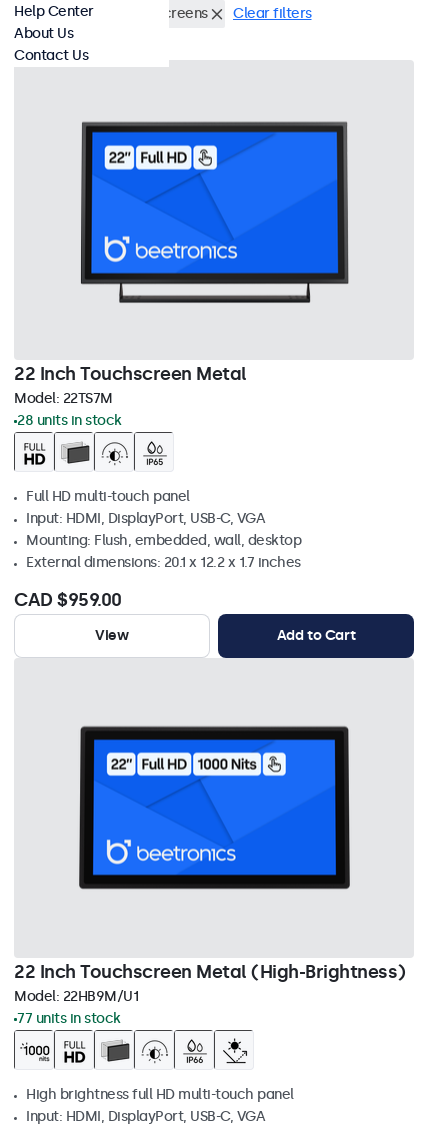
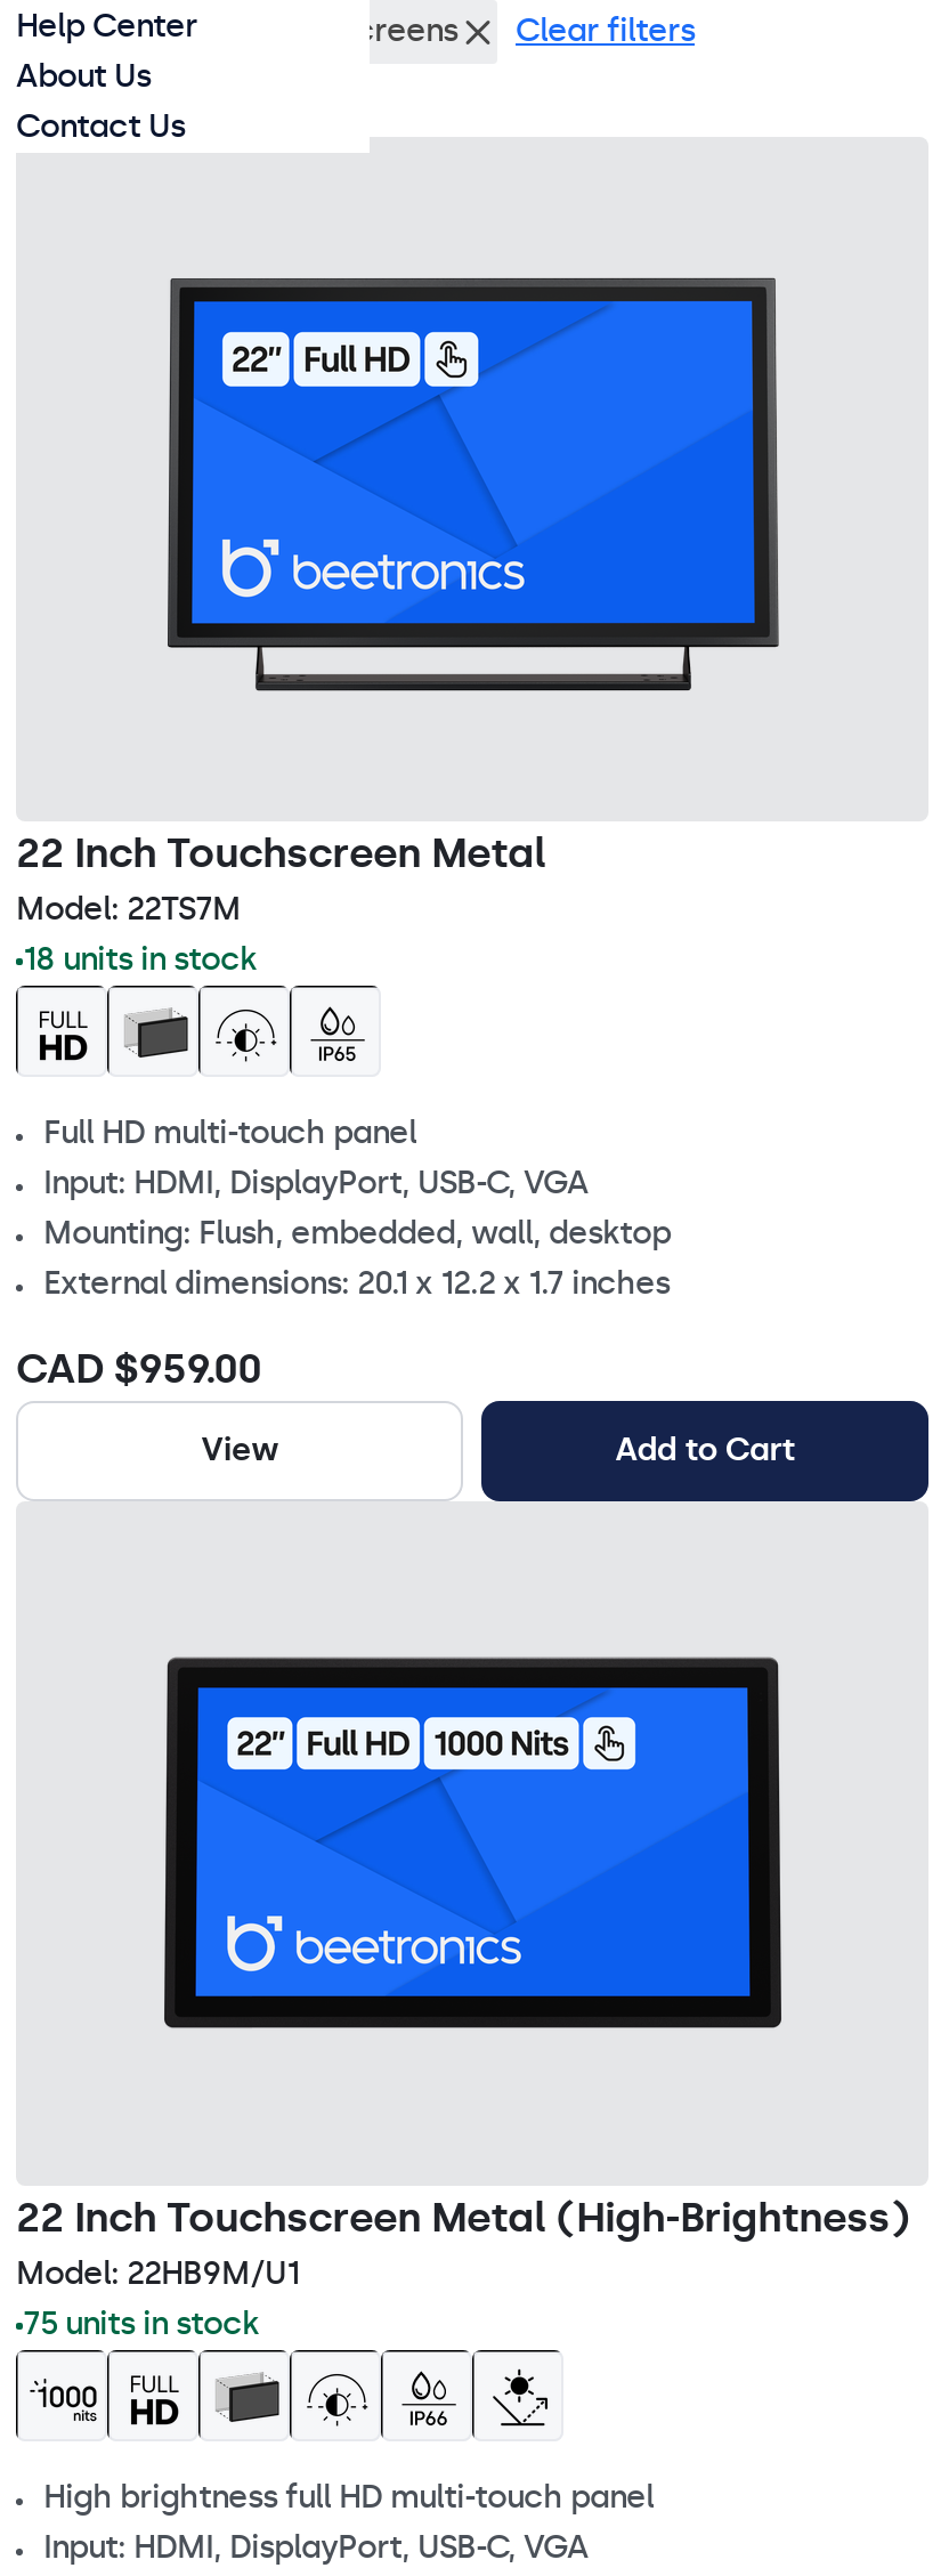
- 28 units in stock
+ 18 units in stock

- 77 units in stock
+ 75 units in stock
